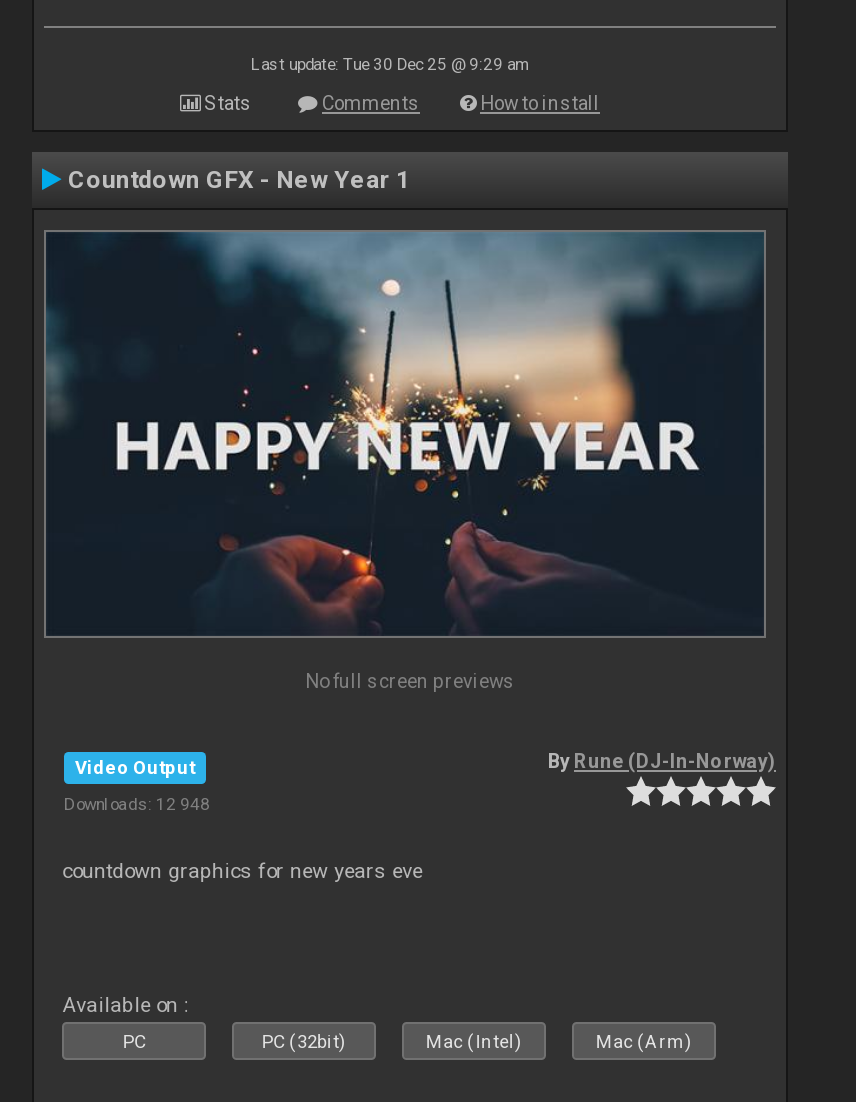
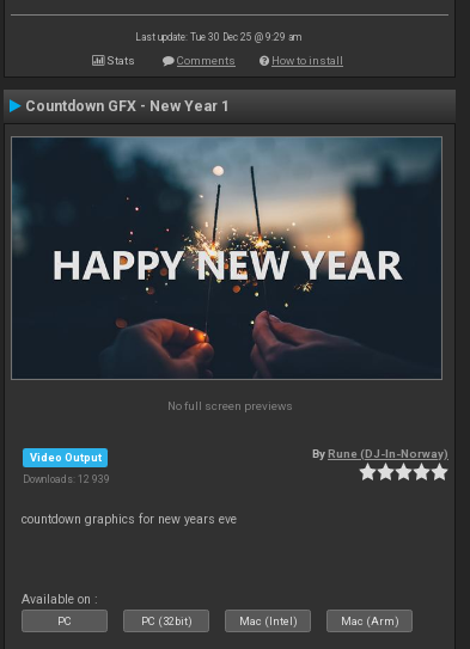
- Downloads: 12 948
+ Downloads: 12 939
